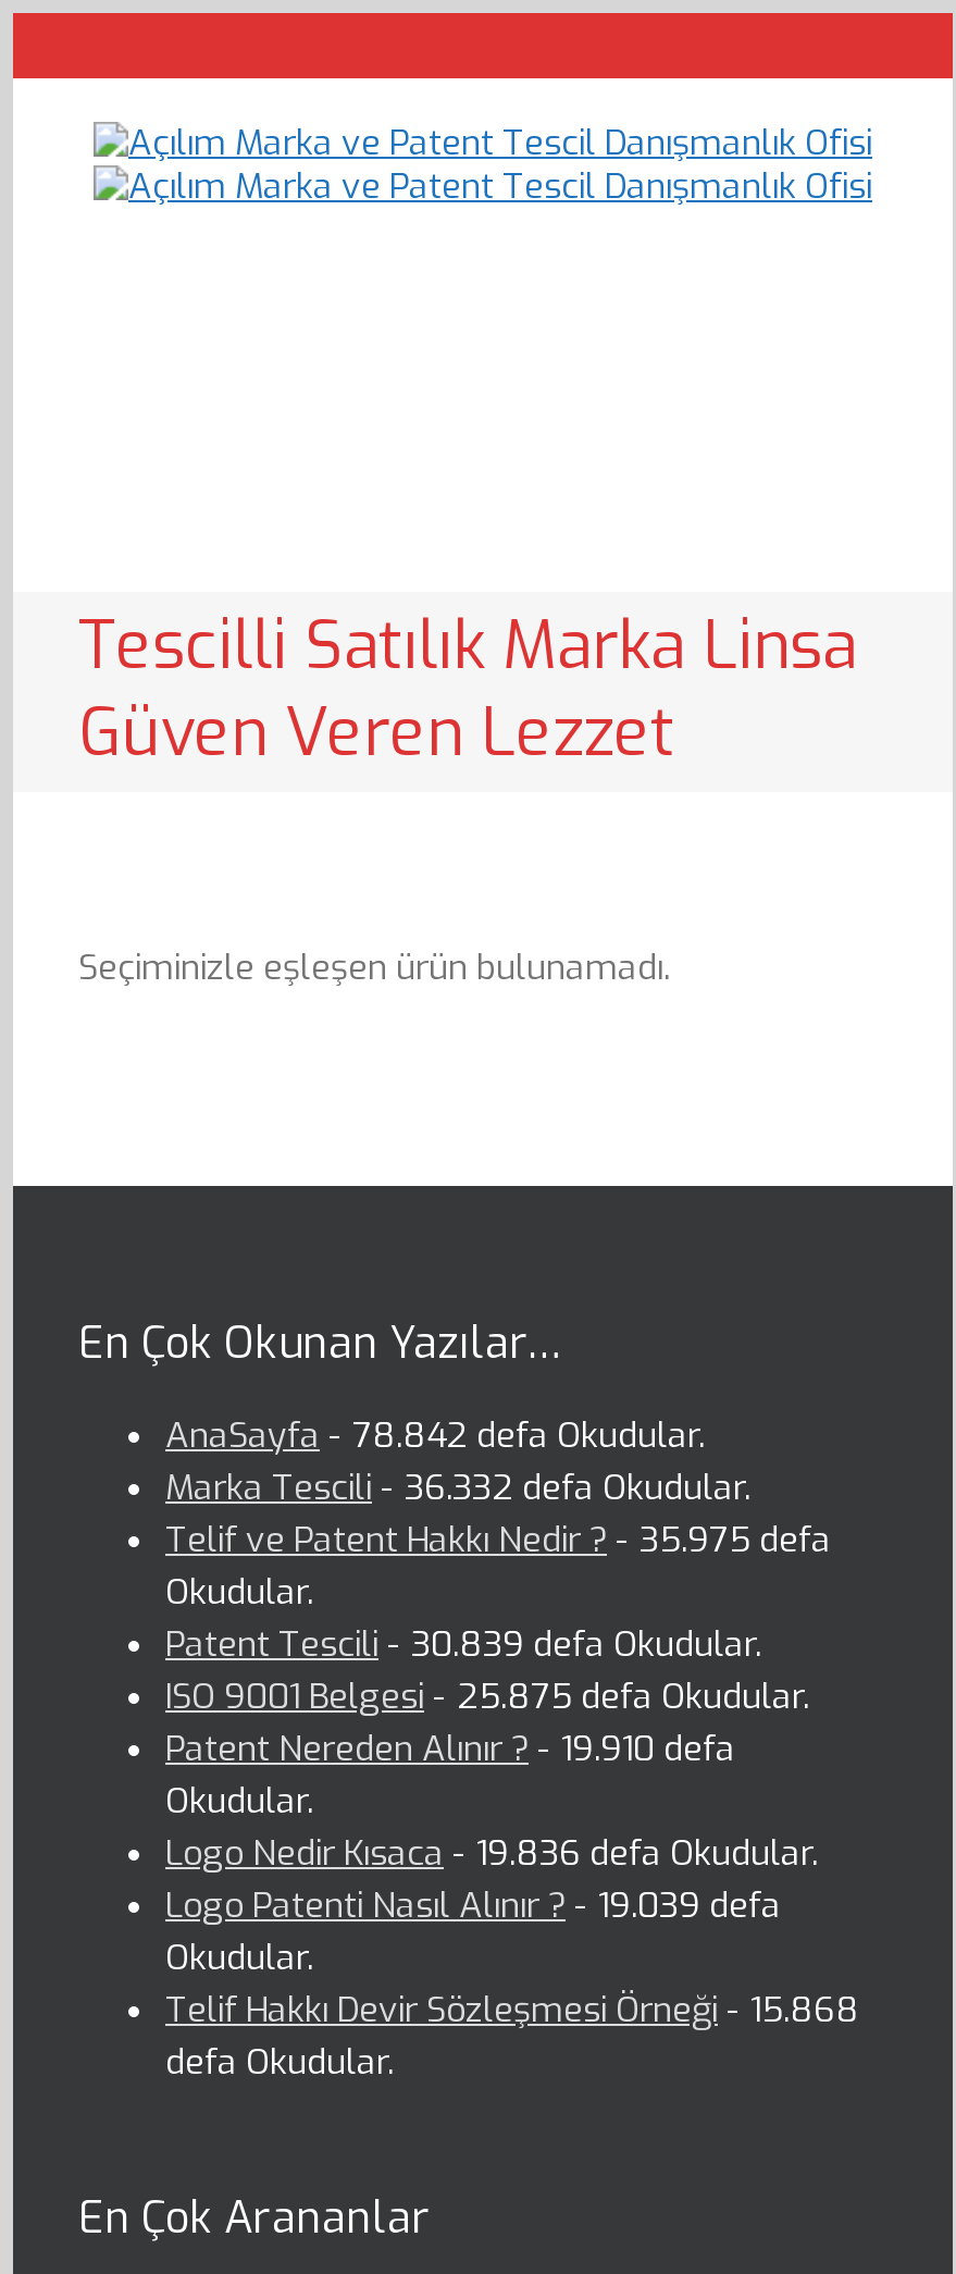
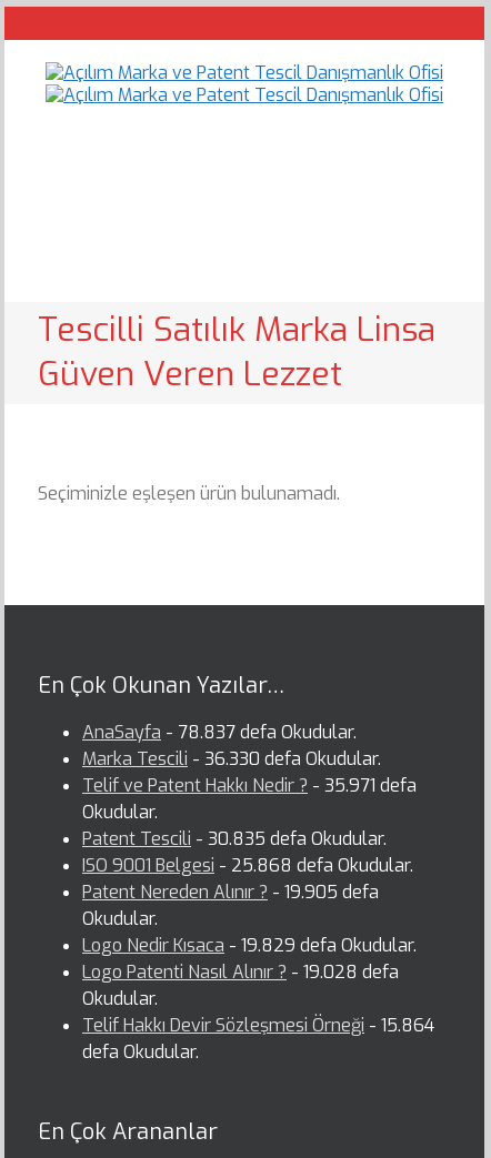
- AnaSayfa - 78.842 defa Okudular.
+ AnaSayfa - 78.837 defa Okudular.

- Marka Tescili - 36.332 defa Okudular.
+ Marka Tescili - 36.330 defa Okudular.

- Telif ve Patent Hakkı Nedir ? - 35.975 defa
+ Telif ve Patent Hakkı Nedir ? - 35.971 defa

- Patent Tescili - 30.839 defa Okudular.
+ Patent Tescili - 30.835 defa Okudular.

- ISO 9001 Belgesi - 25.875 defa Okudular.
+ ISO 9001 Belgesi - 25.868 defa Okudular.

- Patent Nereden Alınır ? - 19.910 defa
+ Patent Nereden Alınır ? - 19.905 defa

- Logo Nedir Kısaca - 19.836 defa Okudular.
+ Logo Nedir Kısaca - 19.829 defa Okudular.

- Logo Patenti Nasıl Alınır ? - 19.039 defa
+ Logo Patenti Nasıl Alınır ? - 19.028 defa

- Telif Hakkı Devir Sözleşmesi Örneği - 15.868
+ Telif Hakkı Devir Sözleşmesi Örneği - 15.864
